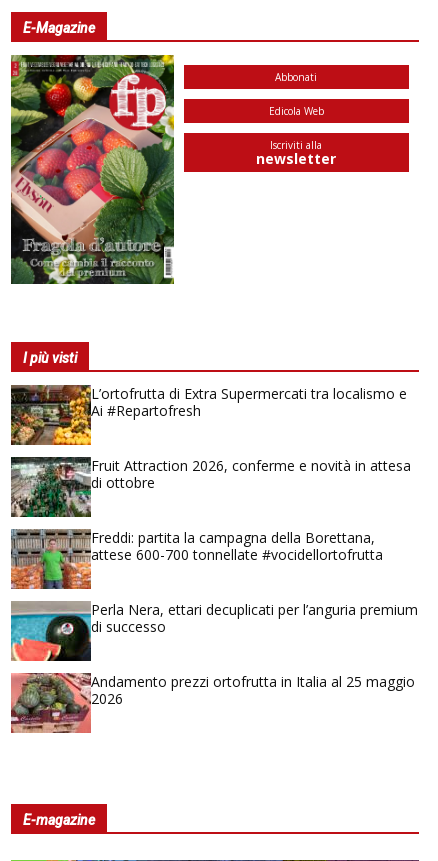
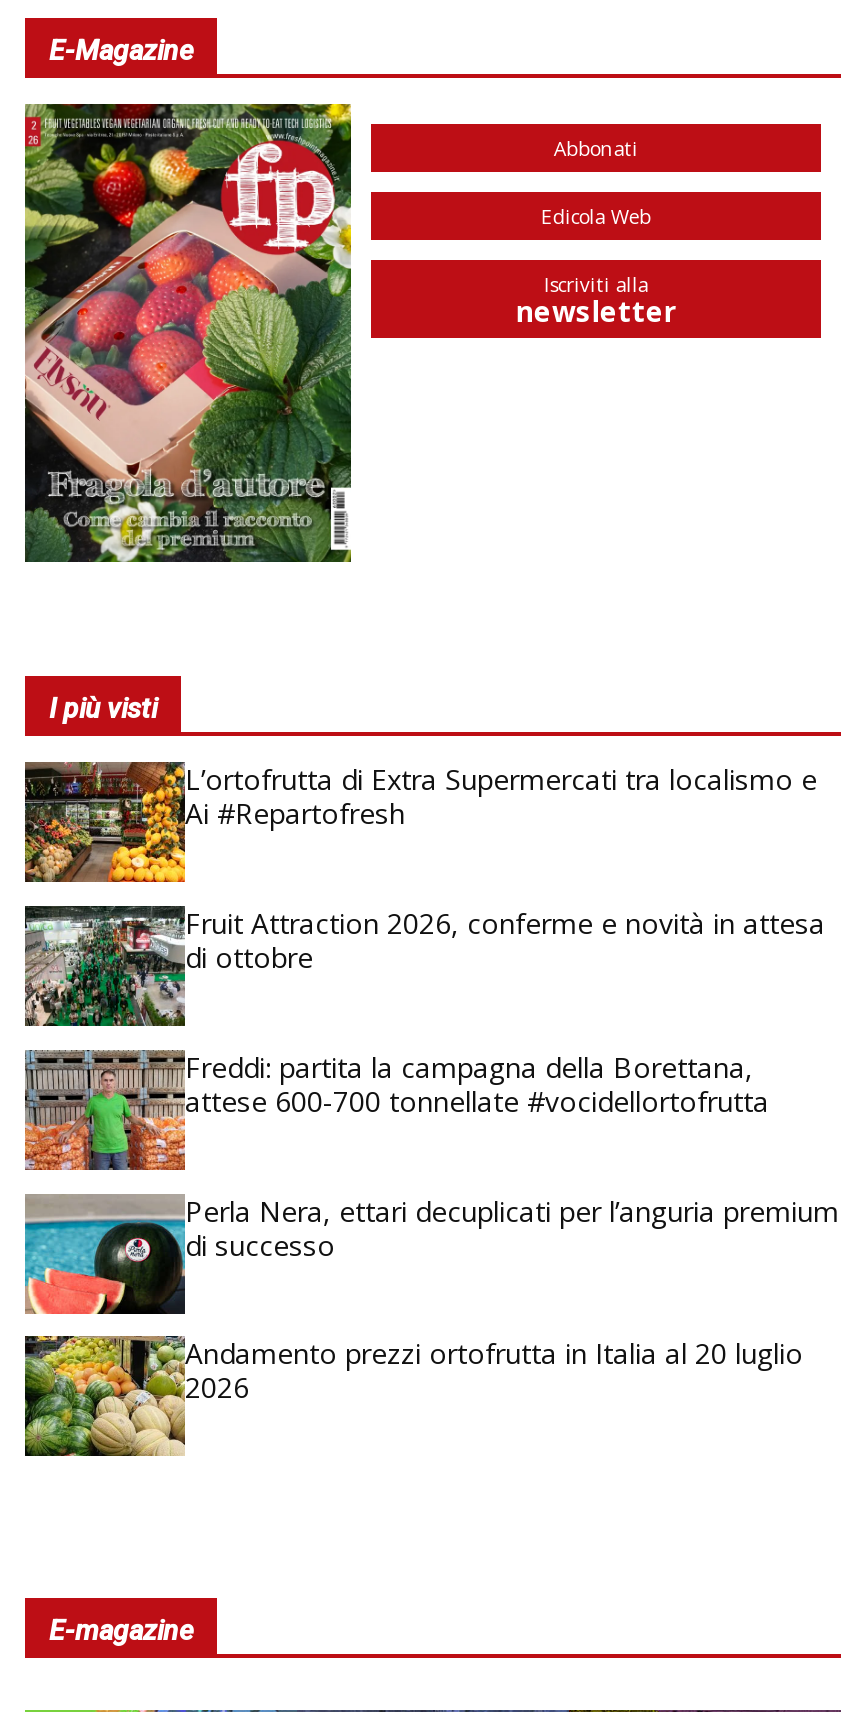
- [image]
- Andamento prezzi ortofrutta in Italia al 25 maggio
+ [image]
+ Andamento prezzi ortofrutta in Italia al 20 luglio
